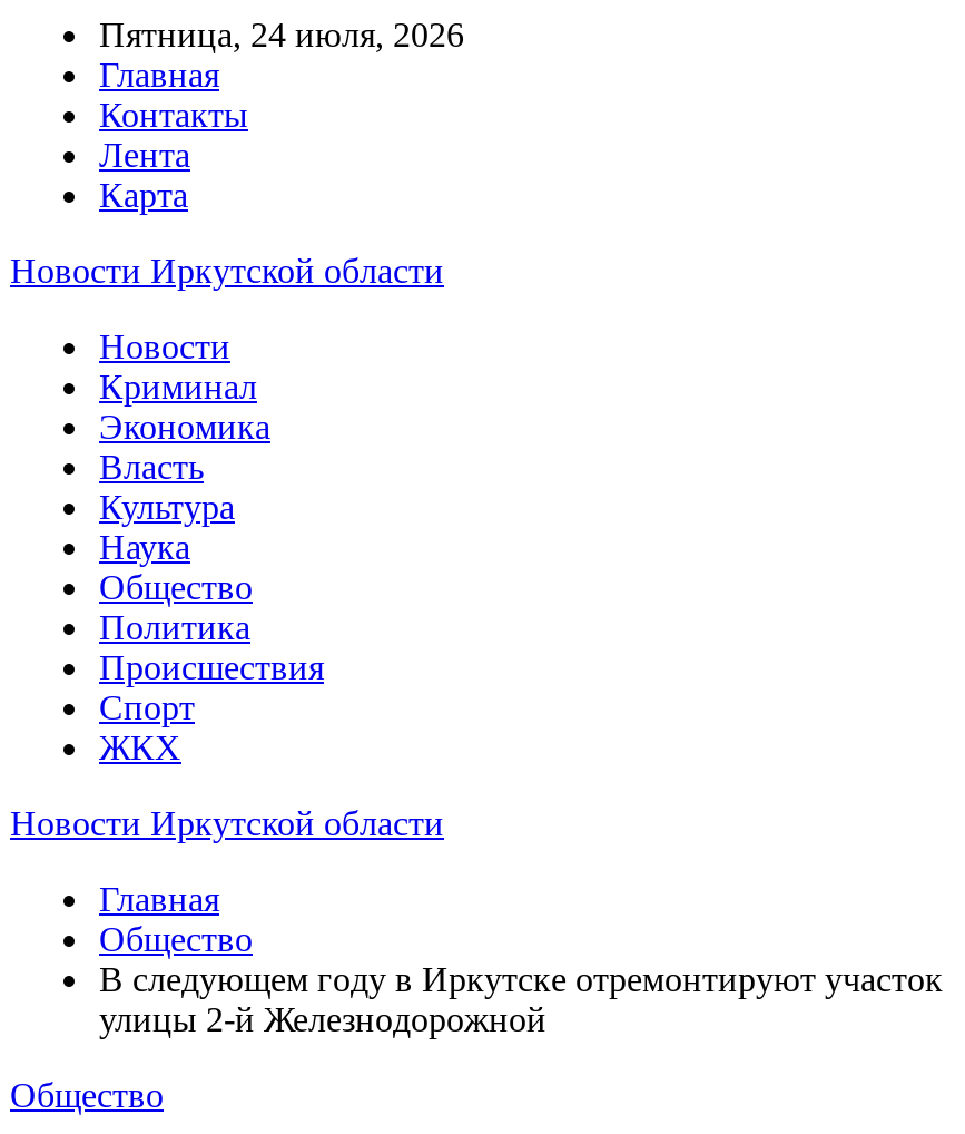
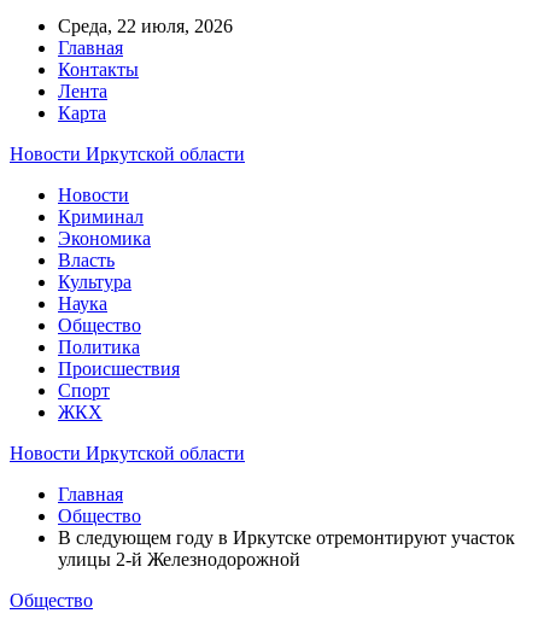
- Пятница, 24 июля, 2026
+ Среда, 22 июля, 2026
